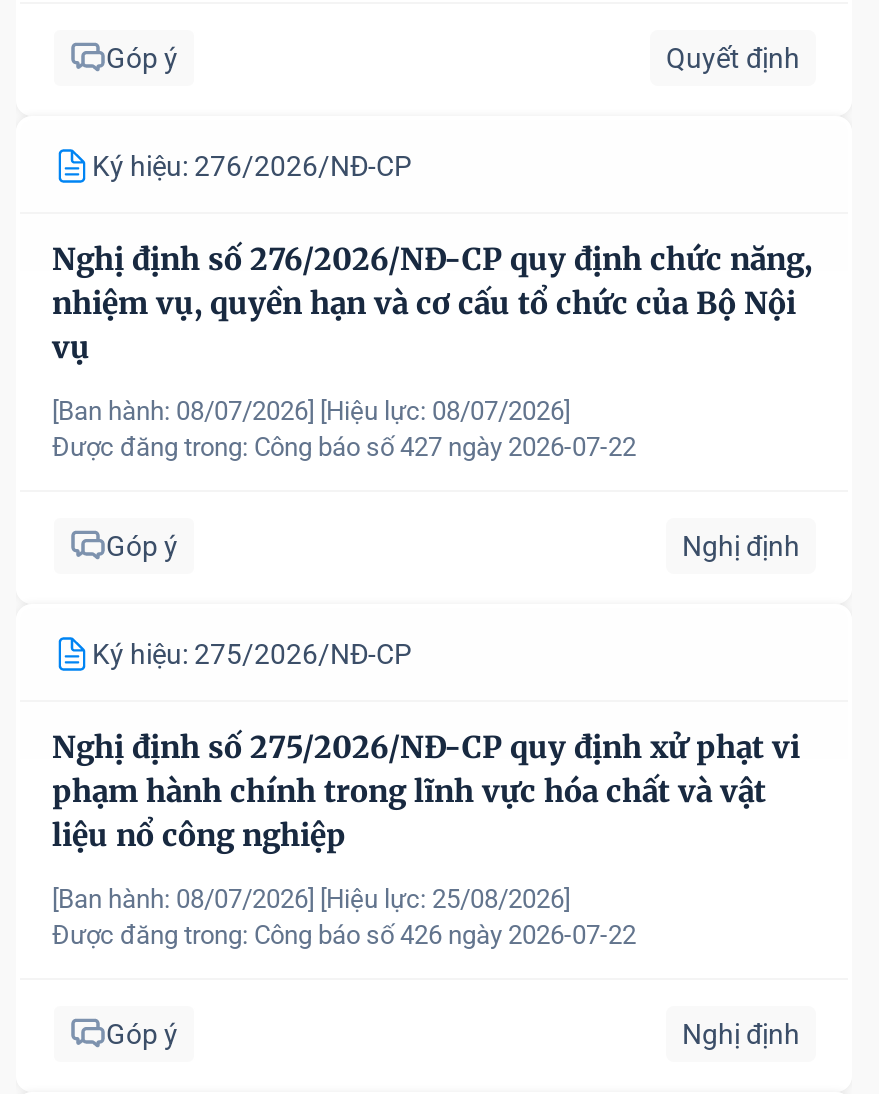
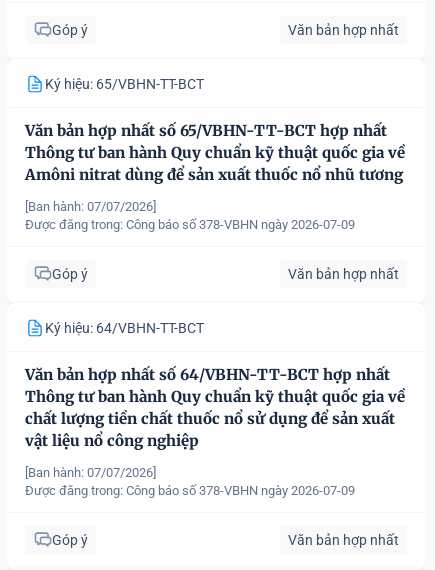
- Quyết định
+ Văn bản hợp nhất

- Ký hiệu: 276/2026/NĐ-CP
+ Ký hiệu: 65/VBHN-TT-BCT

- Nghị định số 276/2026/NĐ-CP quy định chức năng,
- nhiệm vụ, quyền hạn và cơ cấu tổ chức của Bộ Nội
- vụ
+ Văn bản hợp nhất số 65/VBHN-TT-BCT hợp nhất
+ Thông tư ban hành Quy chuẩn kỹ thuật quốc gia về
+ Amôni nitrat dùng để sản xuất thuốc nổ nhũ tương

- [Ban hành: 08/07/2026] [Hiệu lực: 08/07/2026]
- Được đăng trong: Công báo số 427 ngày 2026-07-22
+ [Ban hành: 07/07/2026]
+ Được đăng trong: Công báo số 378-VBHN ngày 2026-07-09

- Nghị định
+ Văn bản hợp nhất

- Ký hiệu: 275/2026/NĐ-CP
+ Ký hiệu: 64/VBHN-TT-BCT

- Nghị định số 275/2026/NĐ-CP quy định xử phạt vi
- phạm hành chính trong lĩnh vực hóa chất và vật
- liệu nổ công nghiệp
+ Văn bản hợp nhất số 64/VBHN-TT-BCT hợp nhất
+ Thông tư ban hành Quy chuẩn kỹ thuật quốc gia về
+ chất lượng tiền chất thuốc nổ sử dụng để sản xuất
+ vật liệu nổ công nghiệp

- [Ban hành: 08/07/2026] [Hiệu lực: 25/08/2026]
- Được đăng trong: Công báo số 426 ngày 2026-07-22
+ [Ban hành: 07/07/2026]
+ Được đăng trong: Công báo số 378-VBHN ngày 2026-07-09

- Nghị định
+ Văn bản hợp nhất
